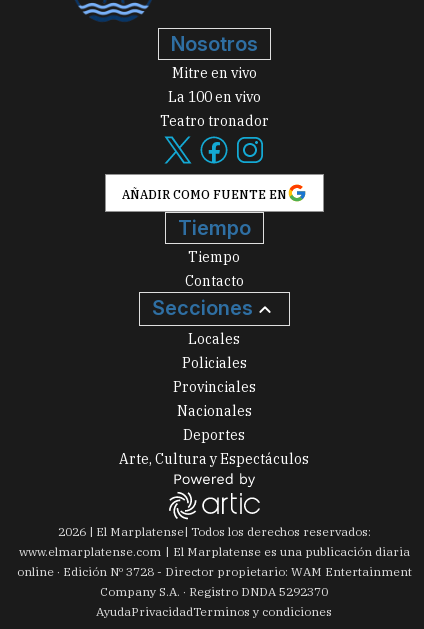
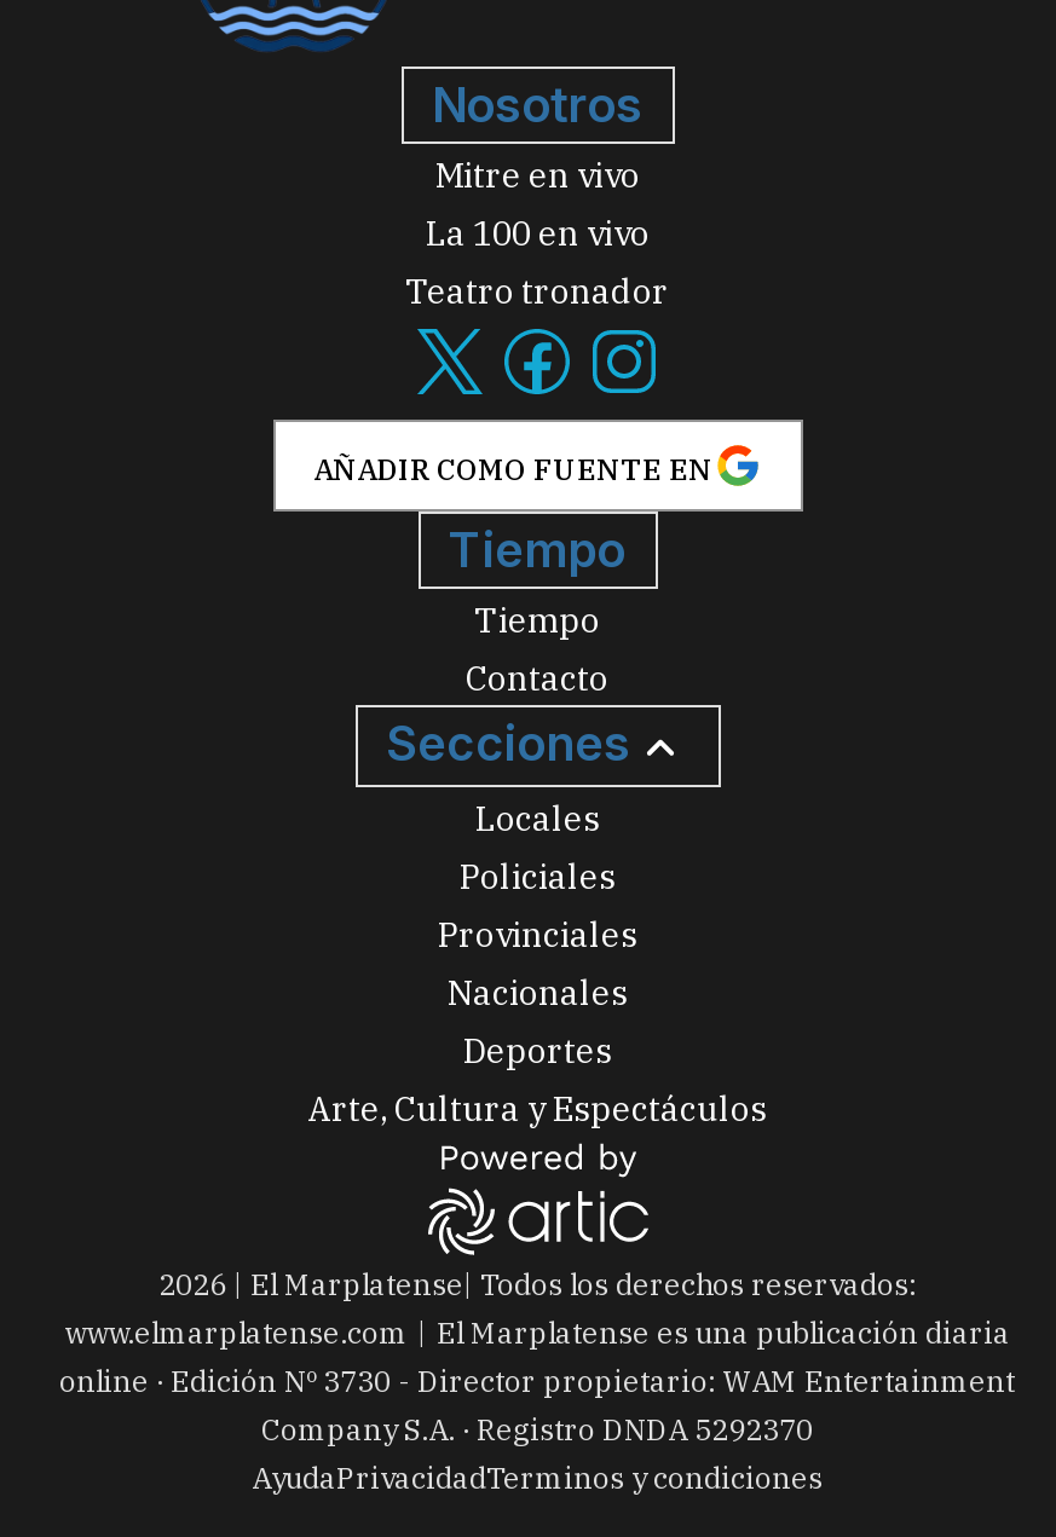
- online · Edición Nº 3728 - Director propietario: WAM Entertainment
+ online · Edición Nº 3730 - Director propietario: WAM Entertainment
